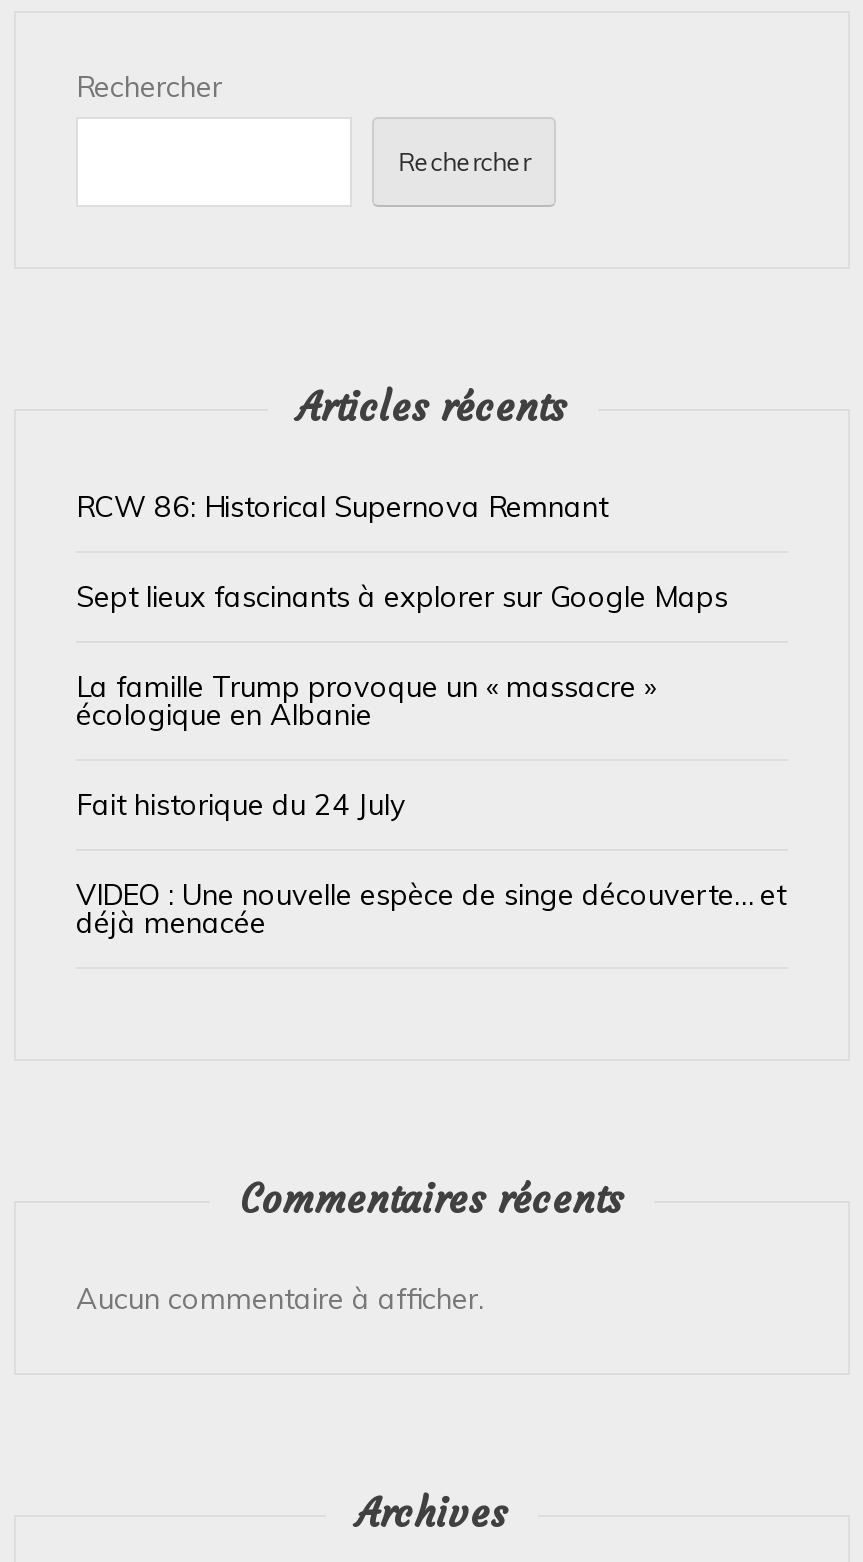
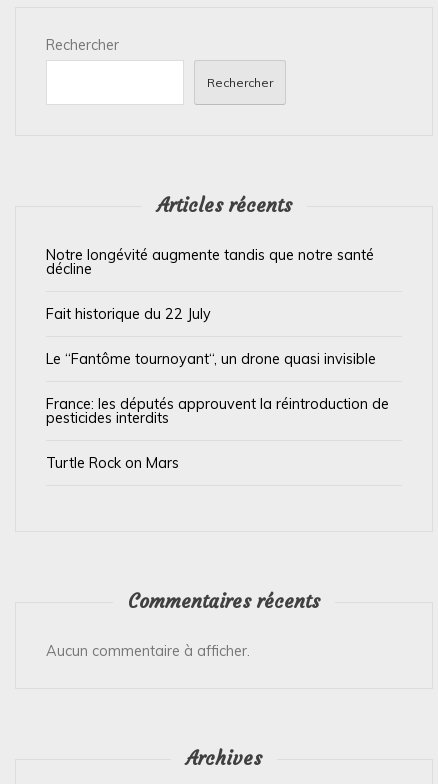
- RCW 86: Historical Supernova Remnant
+ Notre longévité augmente tandis que notre santé
+ décline

- Sept lieux fascinants à explorer sur Google Maps
+ Fait historique du 22 July

- La famille Trump provoque un « massacre »
- écologique en Albanie
+ Le “Fantôme tournoyant“, un drone quasi invisible

- Fait historique du 24 July
+ France: les députés approuvent la réintroduction de
+ pesticides interdits

- VIDEO : Une nouvelle espèce de singe découverte… et
- déjà menacée
+ Turtle Rock on Mars
